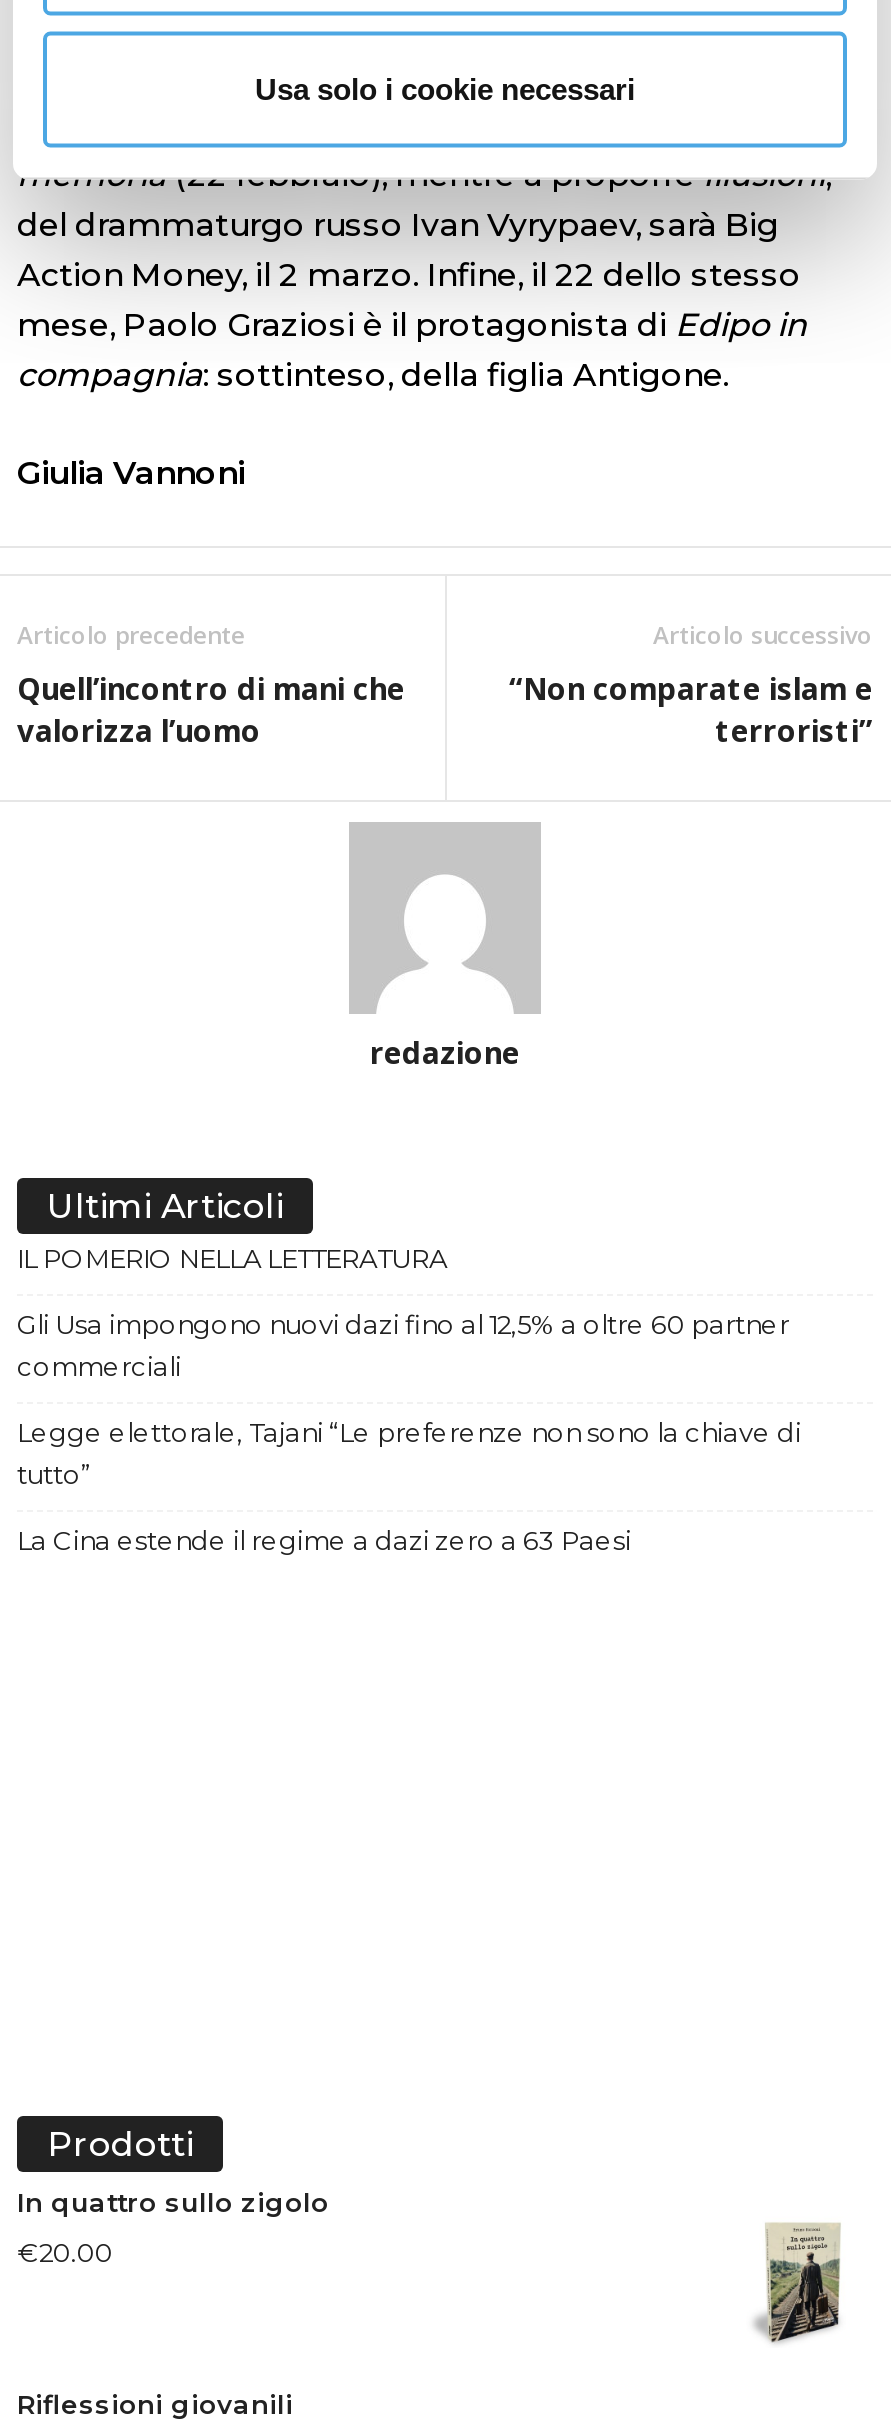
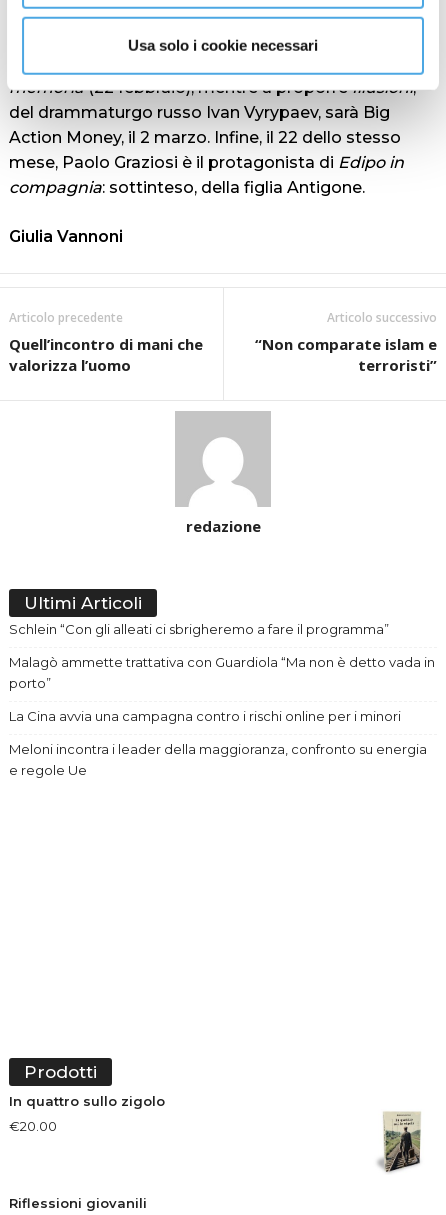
- IL POMERIO NELLA LETTERATURA
+ Schlein “Con gli alleati ci sbrigheremo a fare il programma”

- Gli Usa impongono nuovi dazi fino al 12,5% a oltre 60 partner
- commerciali
+ Malagò ammette trattativa con Guardiola “Ma non è detto vada in
+ porto”

- Legge elettorale, Tajani “Le preferenze non sono la chiave di
- tutto”
+ La Cina avvia una campagna contro i rischi online per i minori

- La Cina estende il regime a dazi zero a 63 Paesi
+ Meloni incontra i leader della maggioranza, confronto su energia
+ e regole Ue
